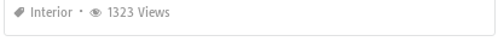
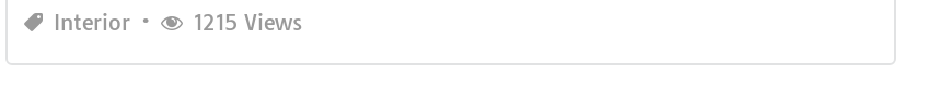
- 1323 Views
+ 1215 Views
